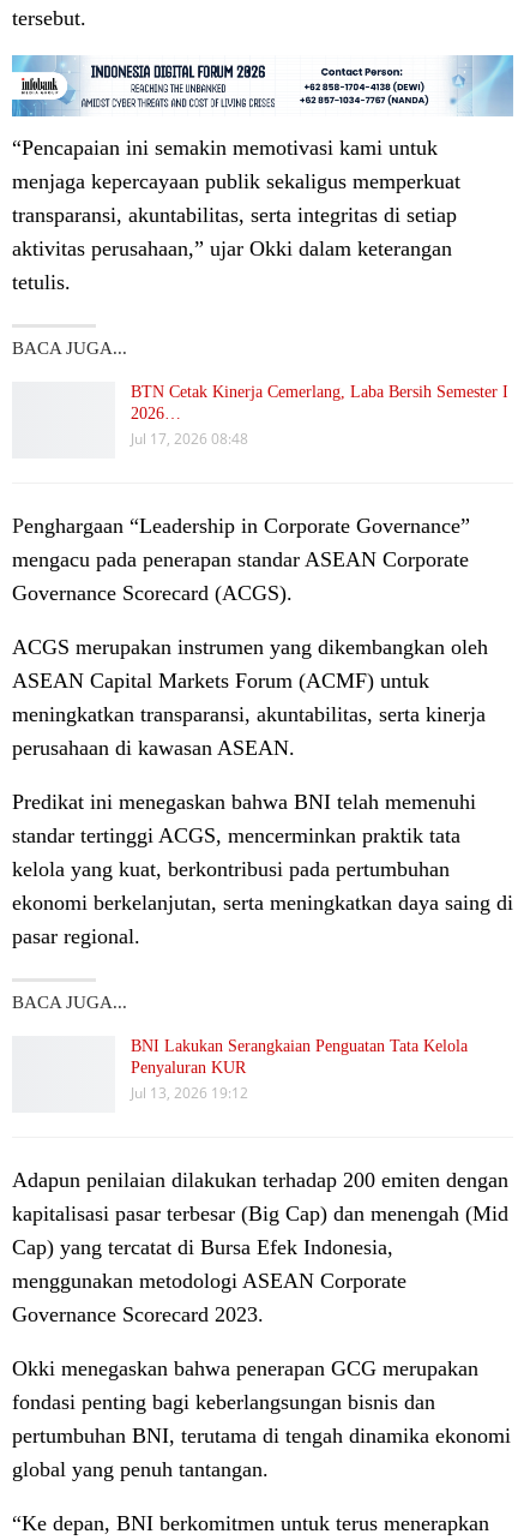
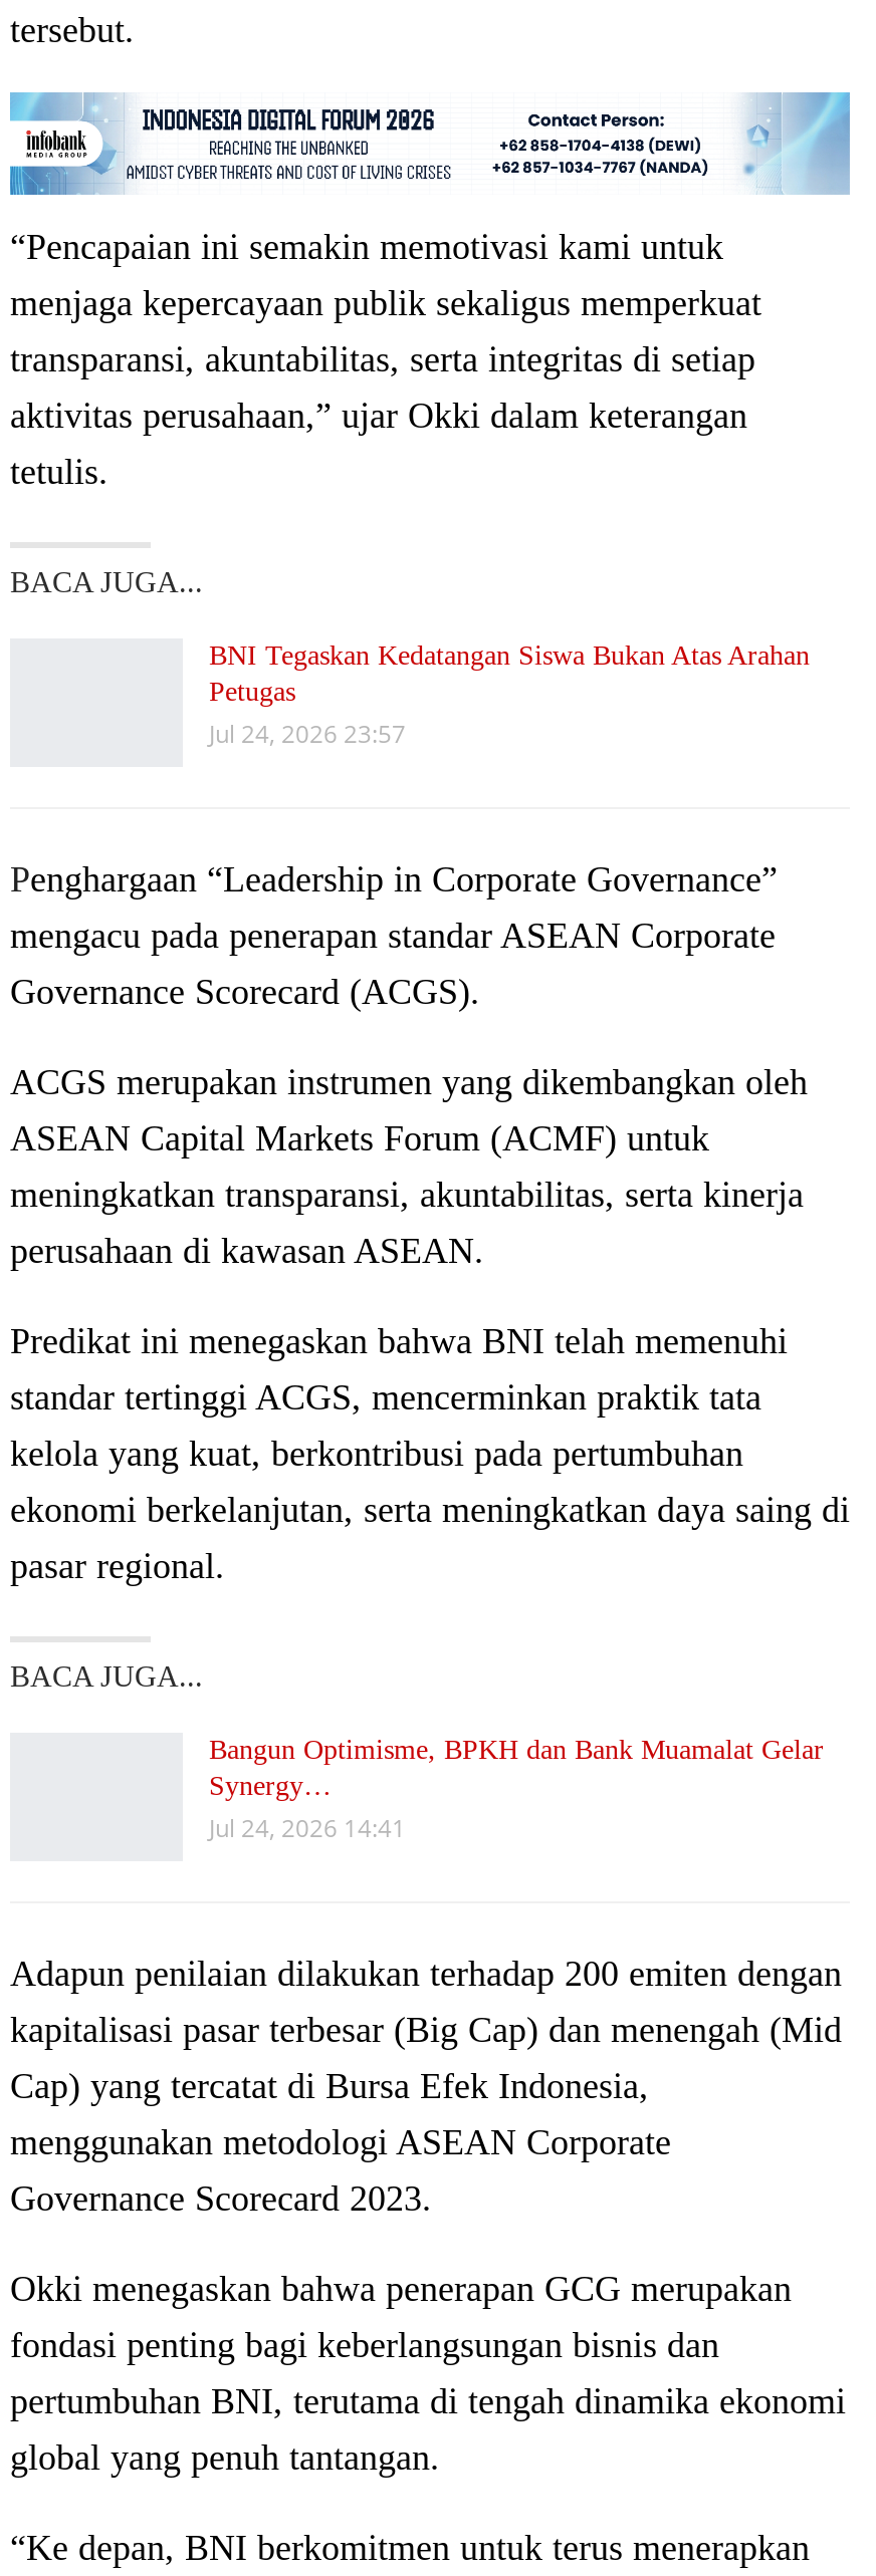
- BTN Cetak Kinerja Cemerlang, Laba Bersih Semester I
- 2026…
- Jul 17, 2026 08:48
+ BNI Tegaskan Kedatangan Siswa Bukan Atas Arahan
+ Petugas
+ Jul 24, 2026 23:57

- BNI Lakukan Serangkaian Penguatan Tata Kelola
- Penyaluran KUR
- Jul 13, 2026 19:12
+ Bangun Optimisme, BPKH dan Bank Muamalat Gelar
+ Synergy…
+ Jul 24, 2026 14:41
